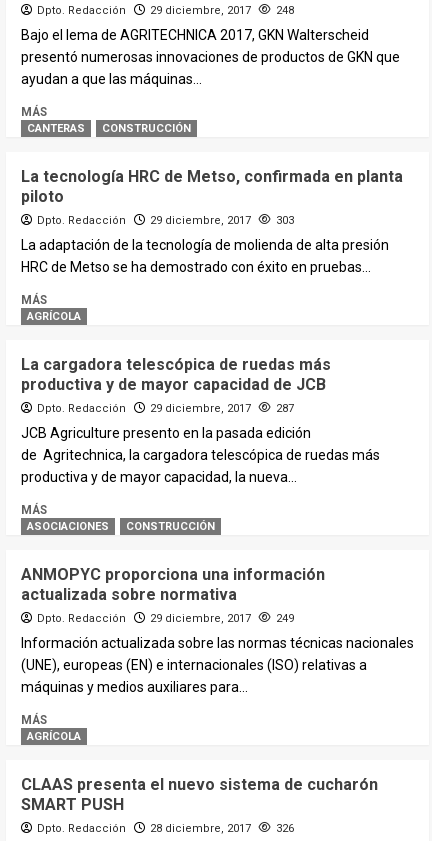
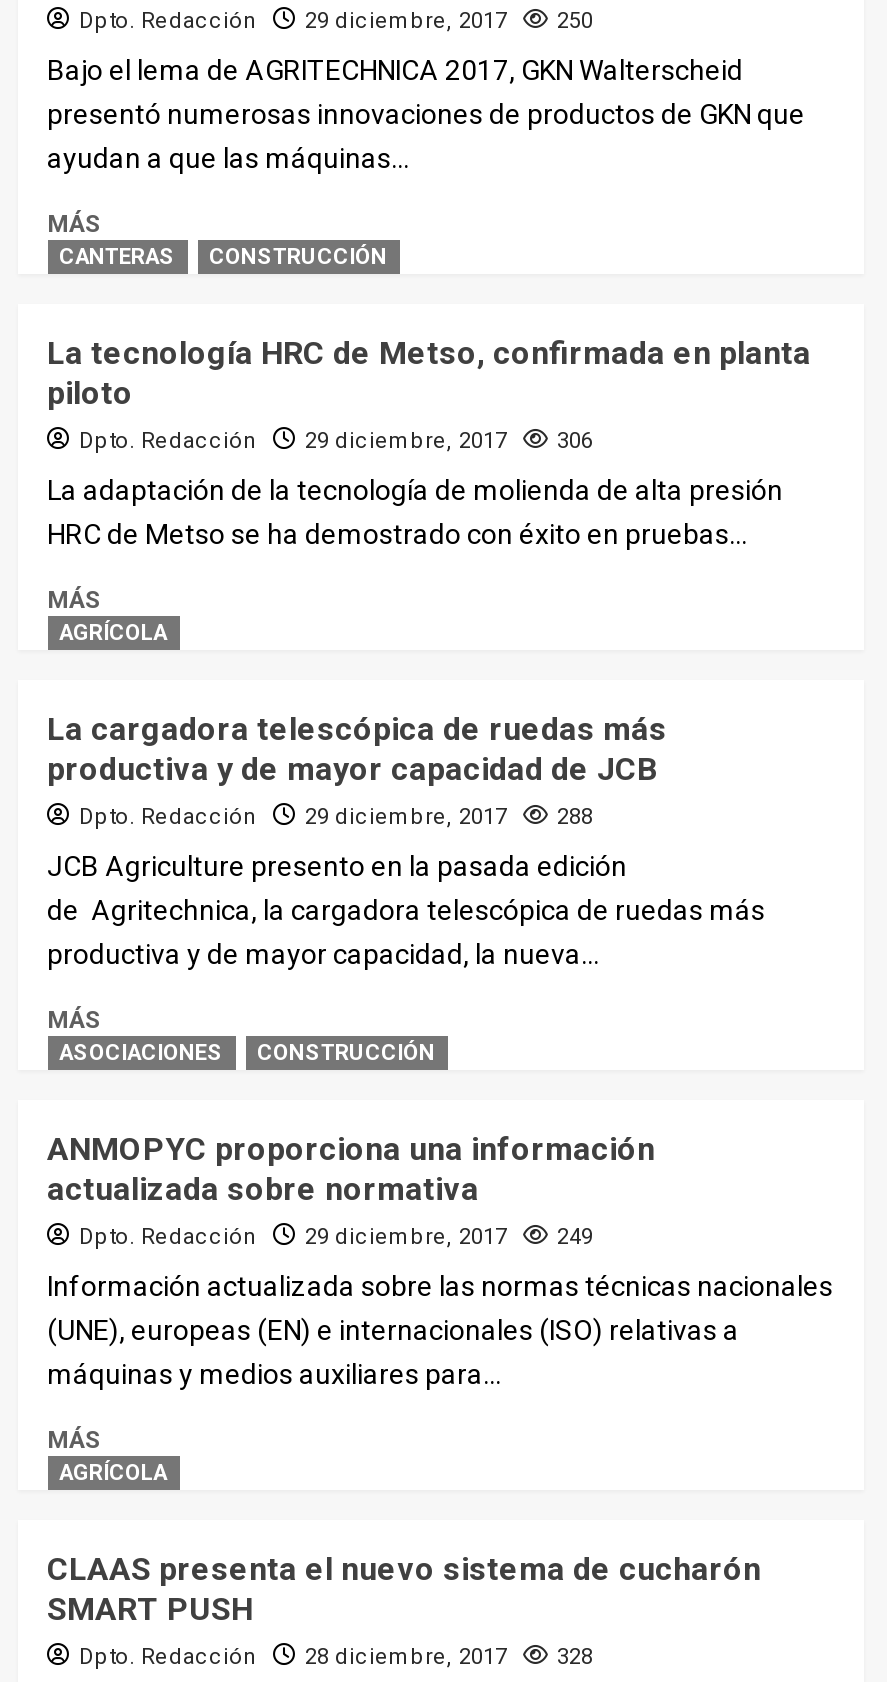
- Dpto. Redacción 29 diciembre, 2017 248
+ Dpto. Redacción 29 diciembre, 2017 250

- Dpto. Redacción 29 diciembre, 2017 303
+ Dpto. Redacción 29 diciembre, 2017 306

- Dpto. Redacción 29 diciembre, 2017 287
+ Dpto. Redacción 29 diciembre, 2017 288

- Dpto. Redacción 28 diciembre, 2017 326
+ Dpto. Redacción 28 diciembre, 2017 328
